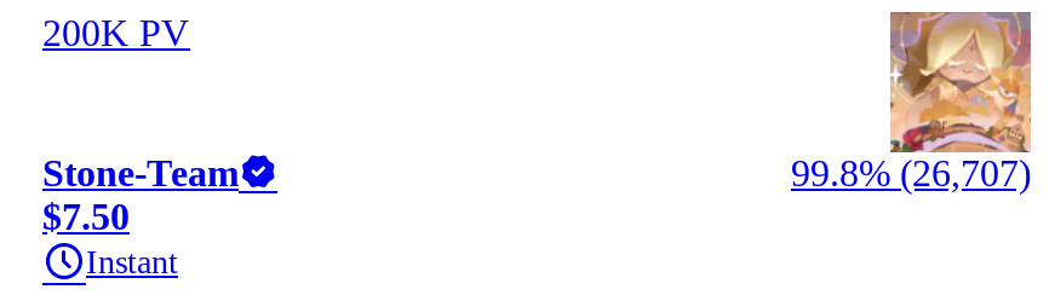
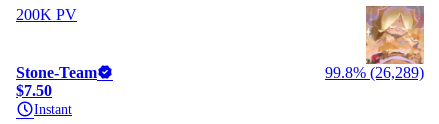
- 99.8% (26,707)
+ 99.8% (26,289)
